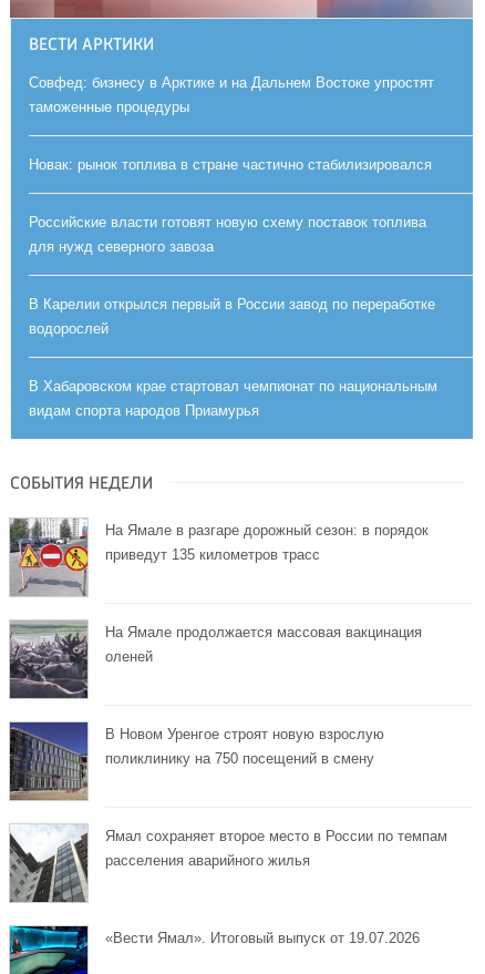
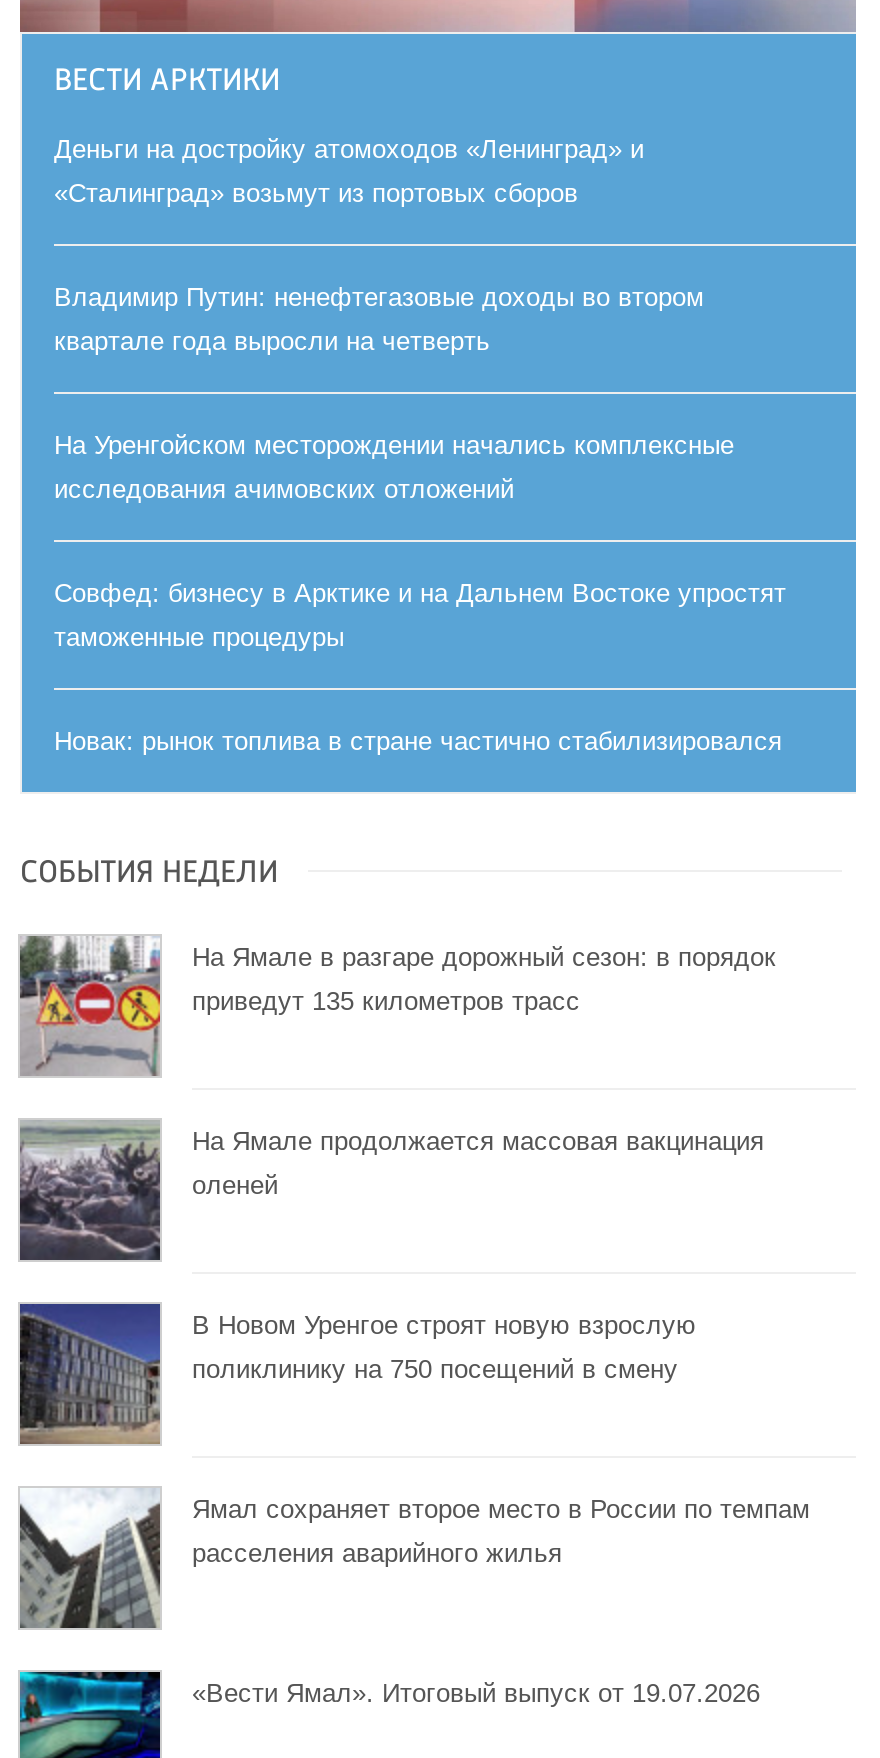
+ Деньги на достройку атомоходов «Ленинград» и
+ «Сталинград» возьмут из портовых сборов
+ Владимир Путин: ненефтегазовые доходы во втором
+ квартале года выросли на четверть
+ На Уренгойском месторождении начались комплексные
+ исследования ачимовских отложений

moved down: Совфед: бизнесу в Арктике и на Дальнем Востоке упростят | таможенные процедуры | Новак: рынок топлива в стране частично стабилизировался

- Российские власти готовят новую схему поставок топлива
- для нужд северного завоза
- В Карелии открылся первый в России завод по переработке
- водорослей
- В Хабаровском крае стартовал чемпионат по национальным
- видам спорта народов Приамурья
